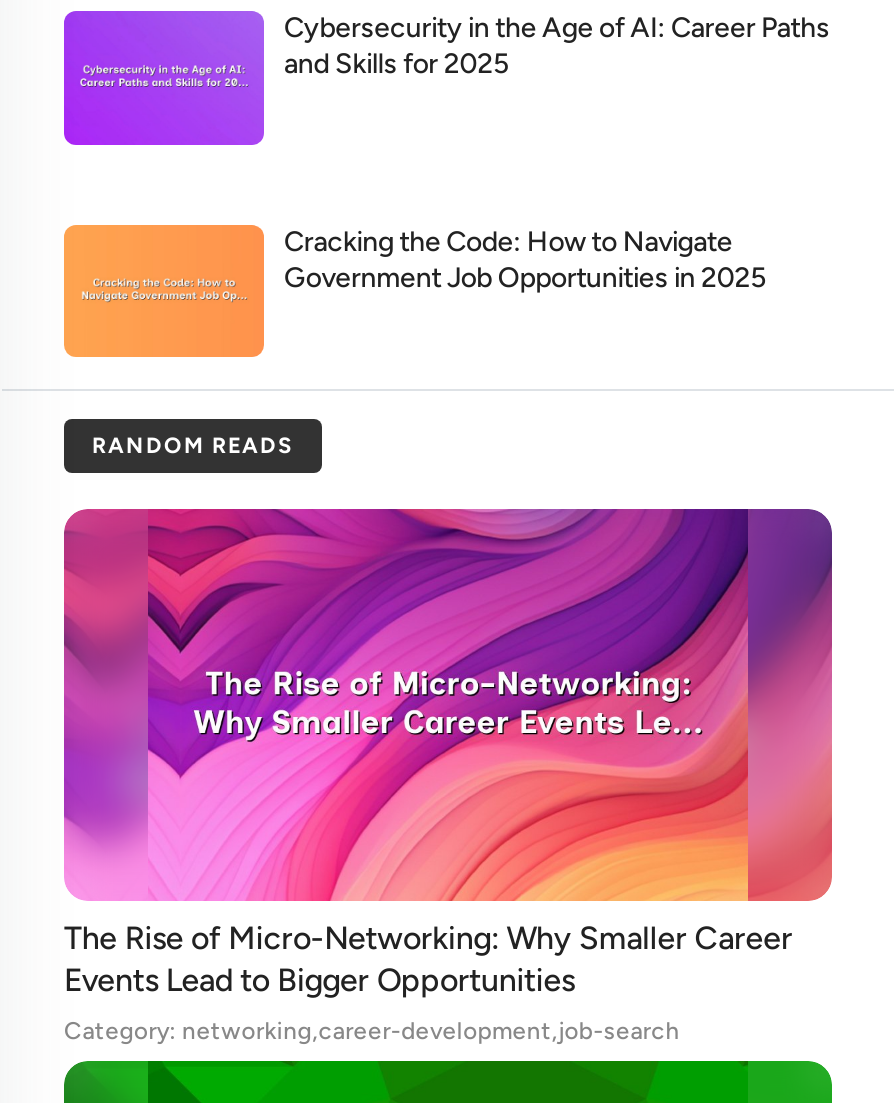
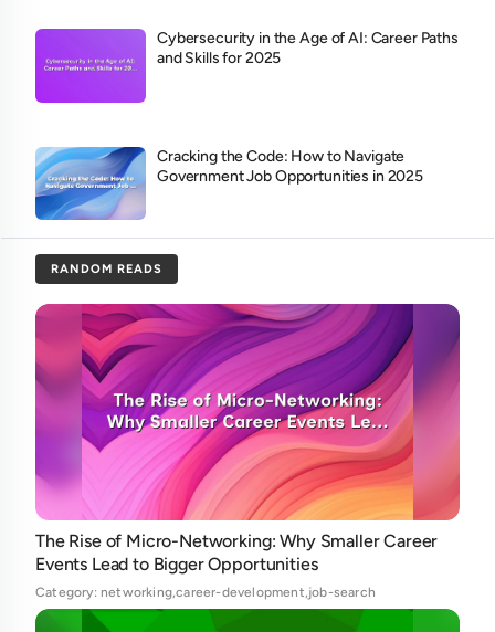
- [image]
+ [image]
